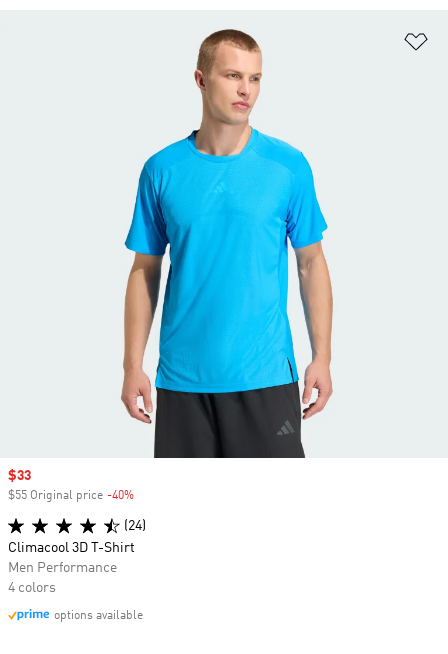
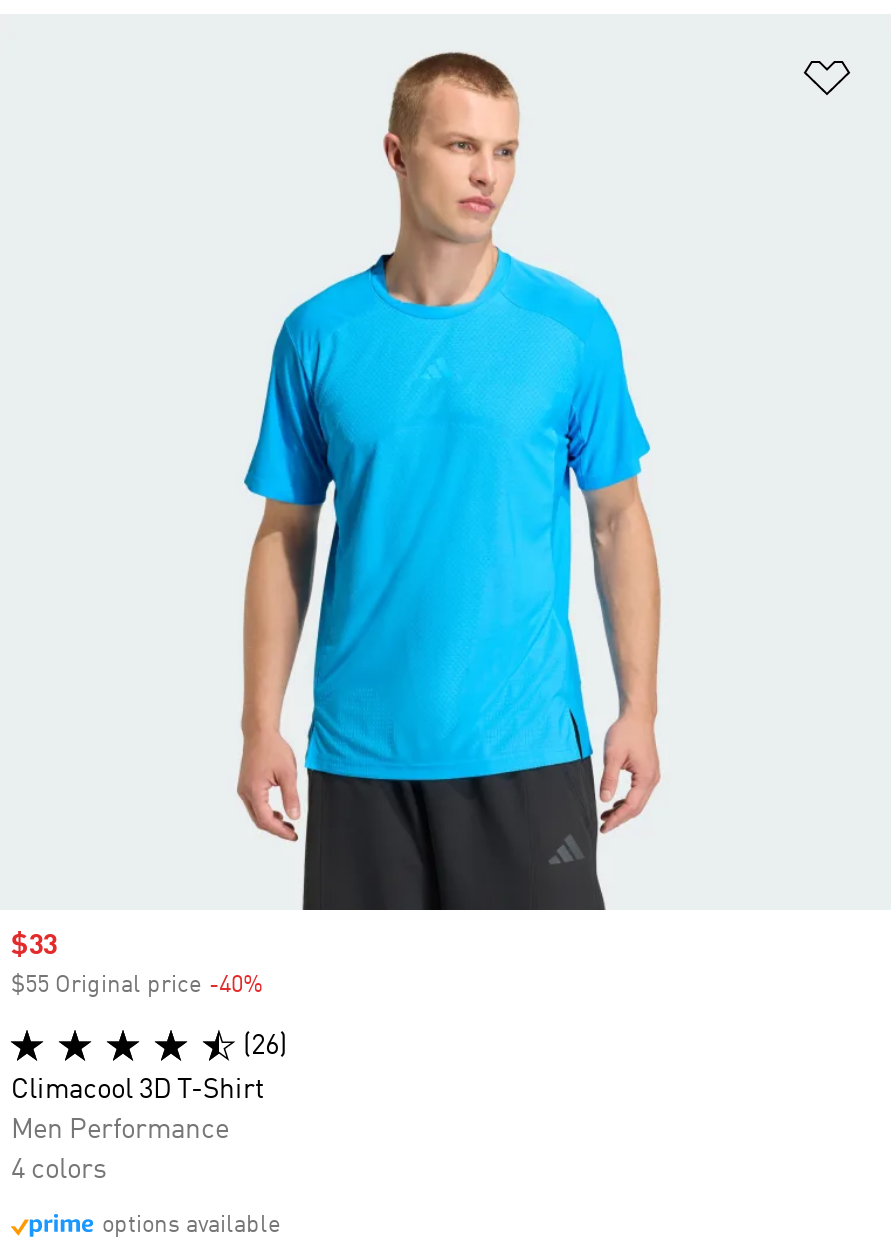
- (24)
+ (26)
